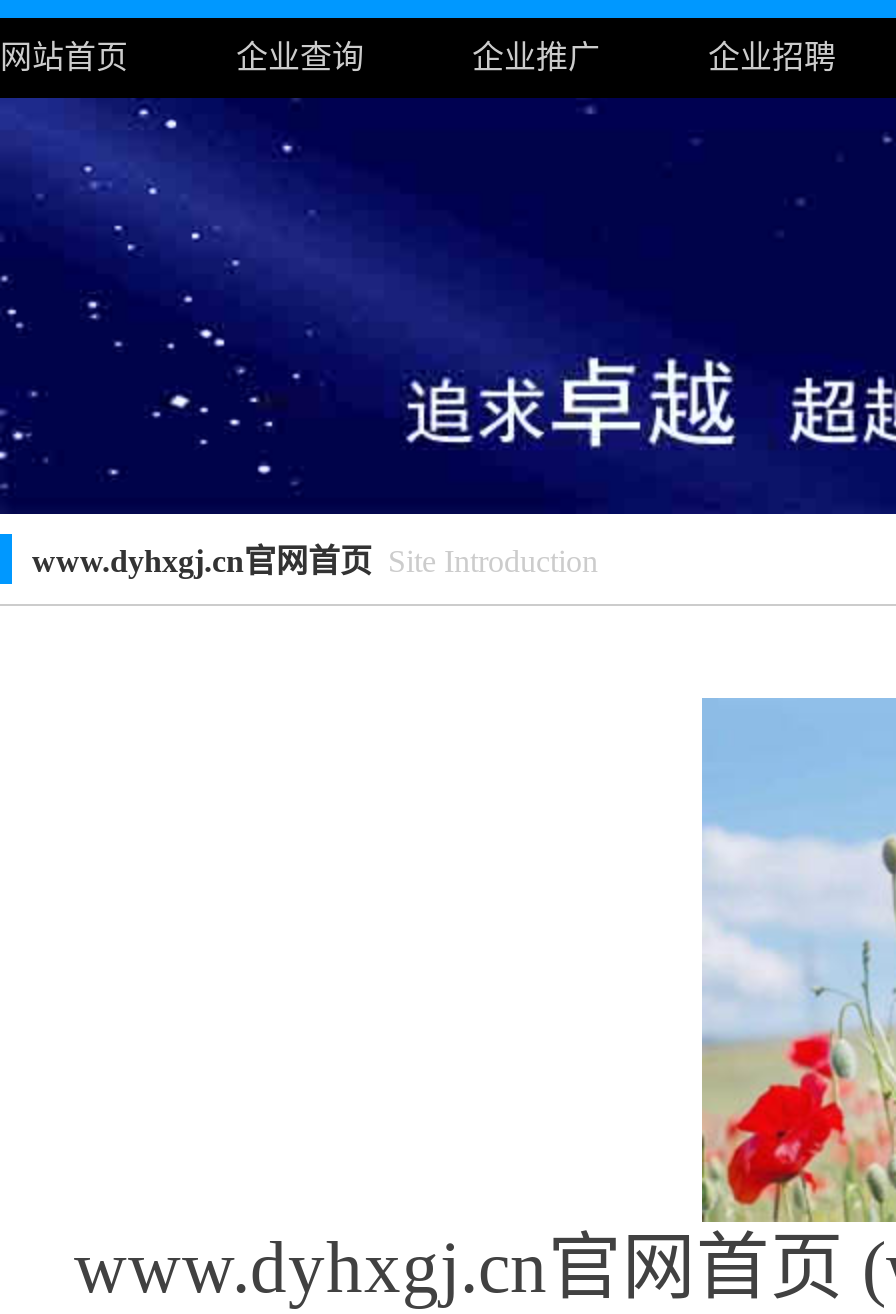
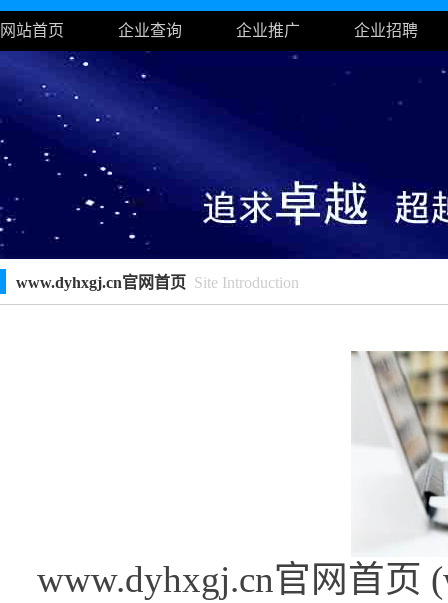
- [image]
+ [image]
